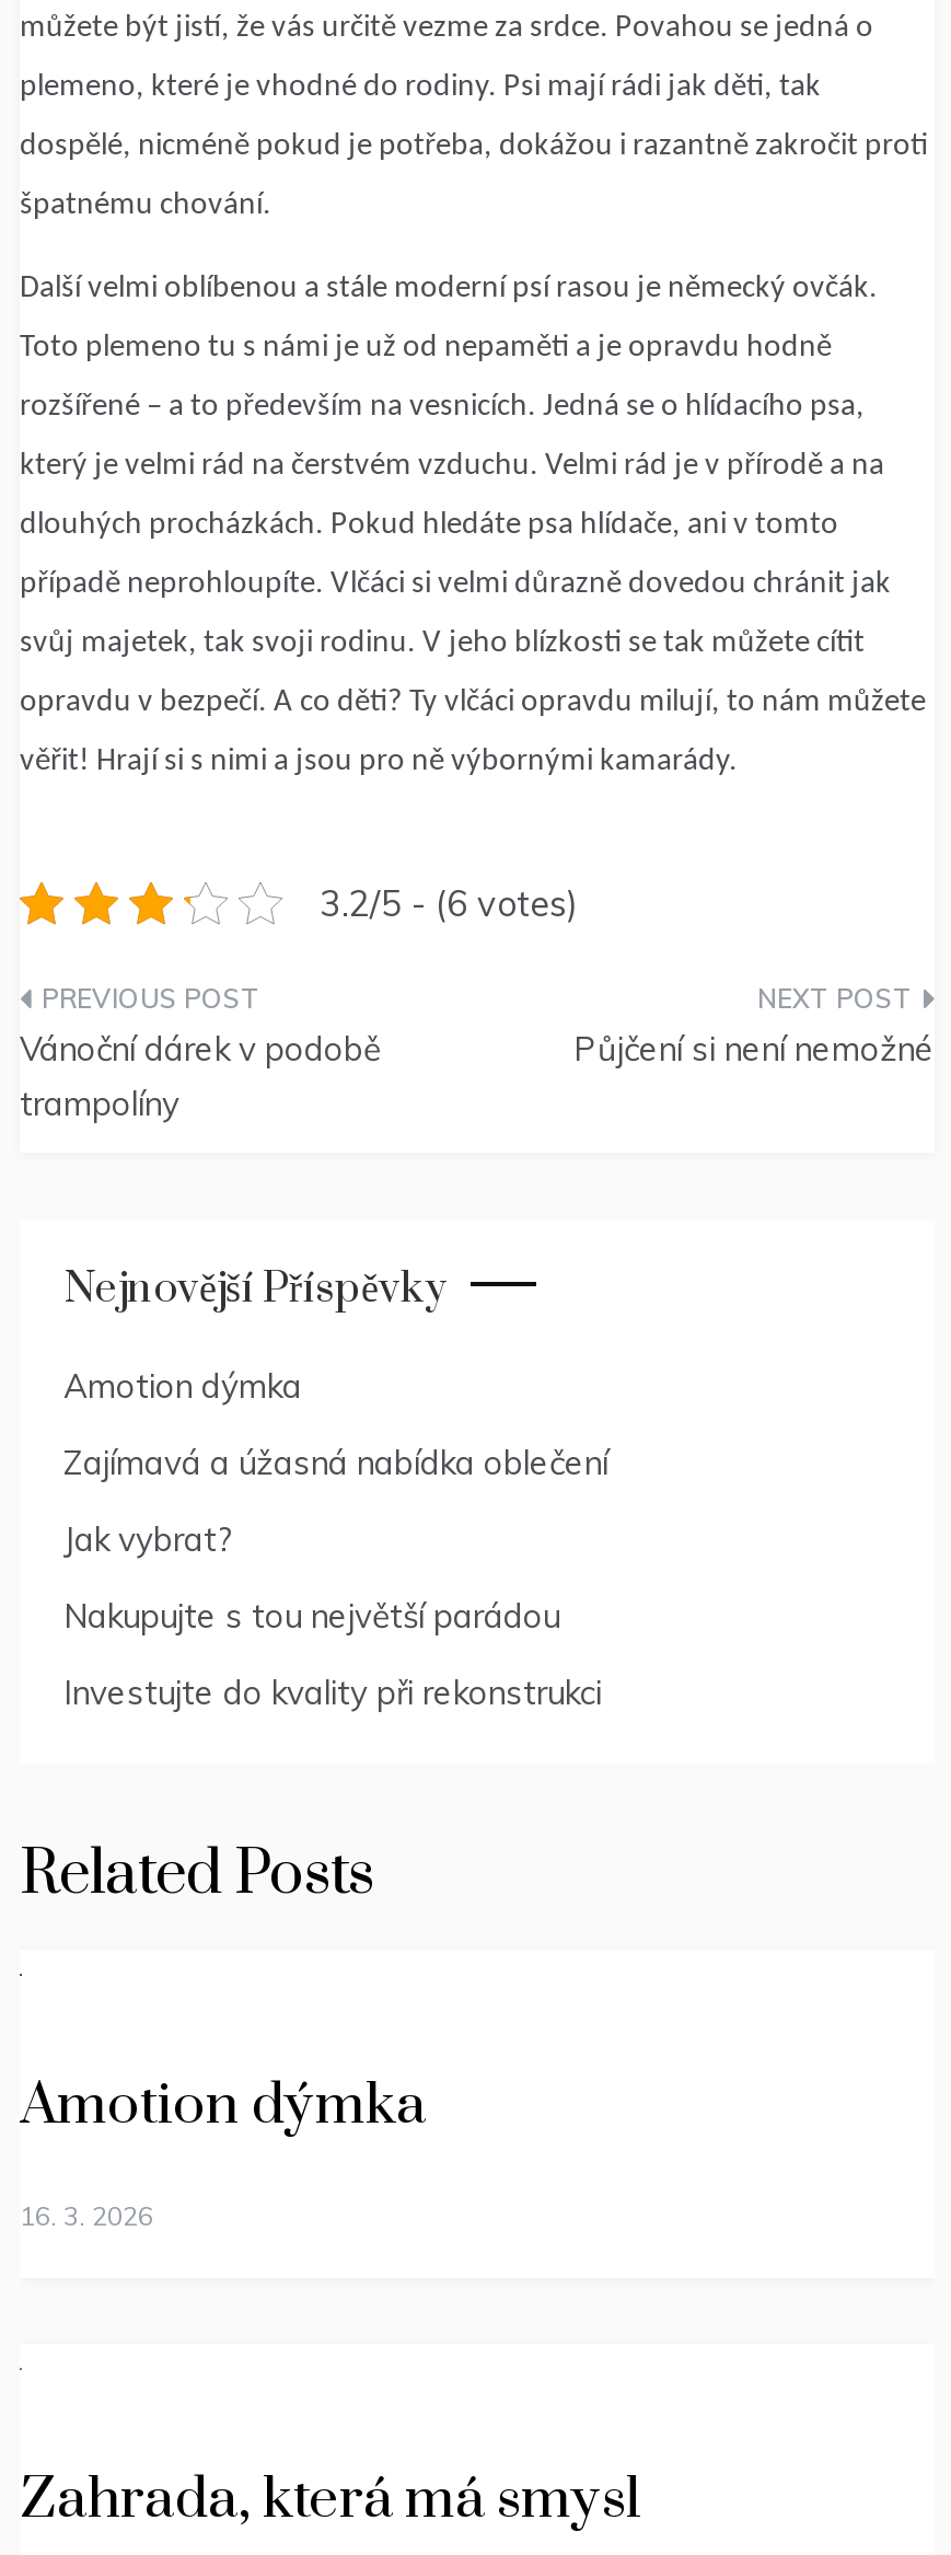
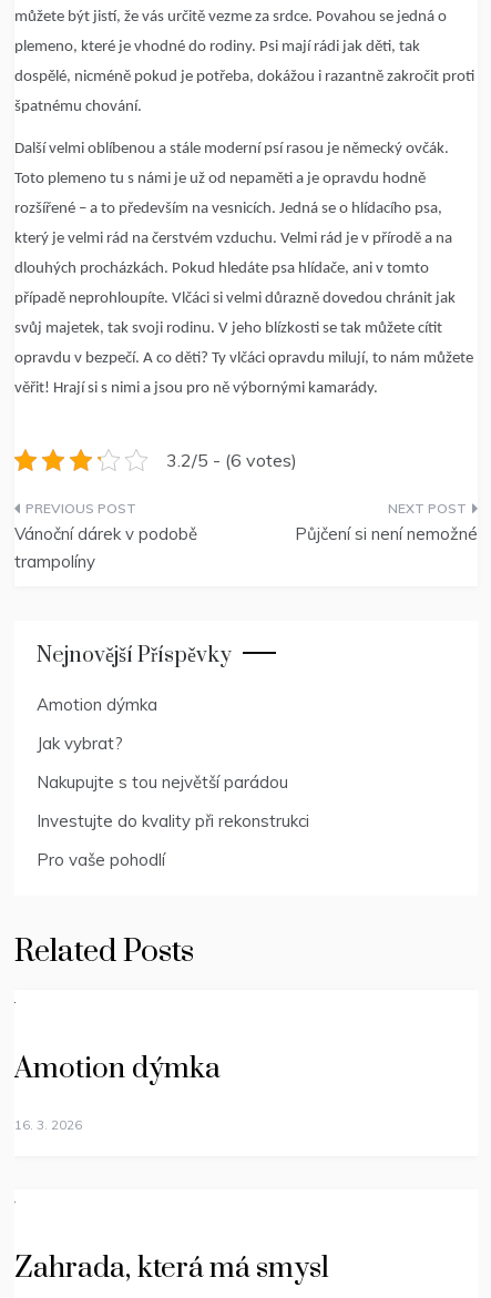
- Zajímavá a úžasná nabídka oblečení

moved up: Jak vybrat? | Nakupujte s tou největší parádou | Investujte do kvality při rekonstrukci

+ Pro vaše pohodlí
